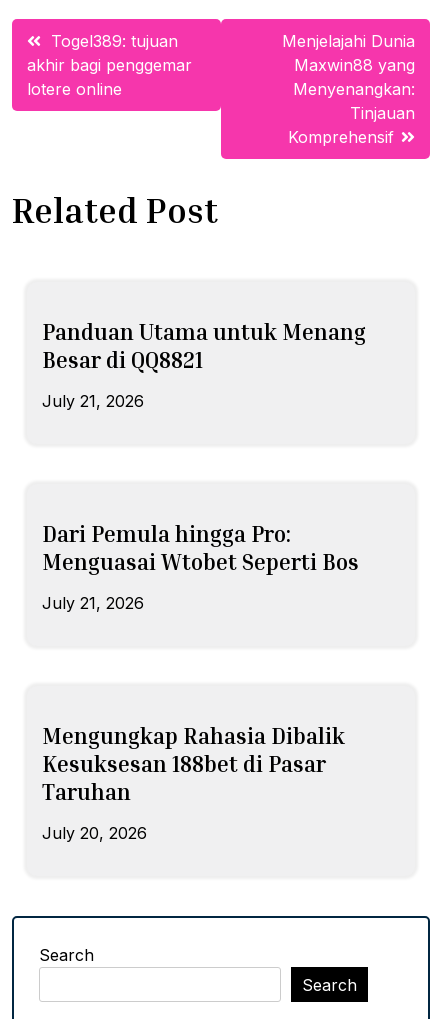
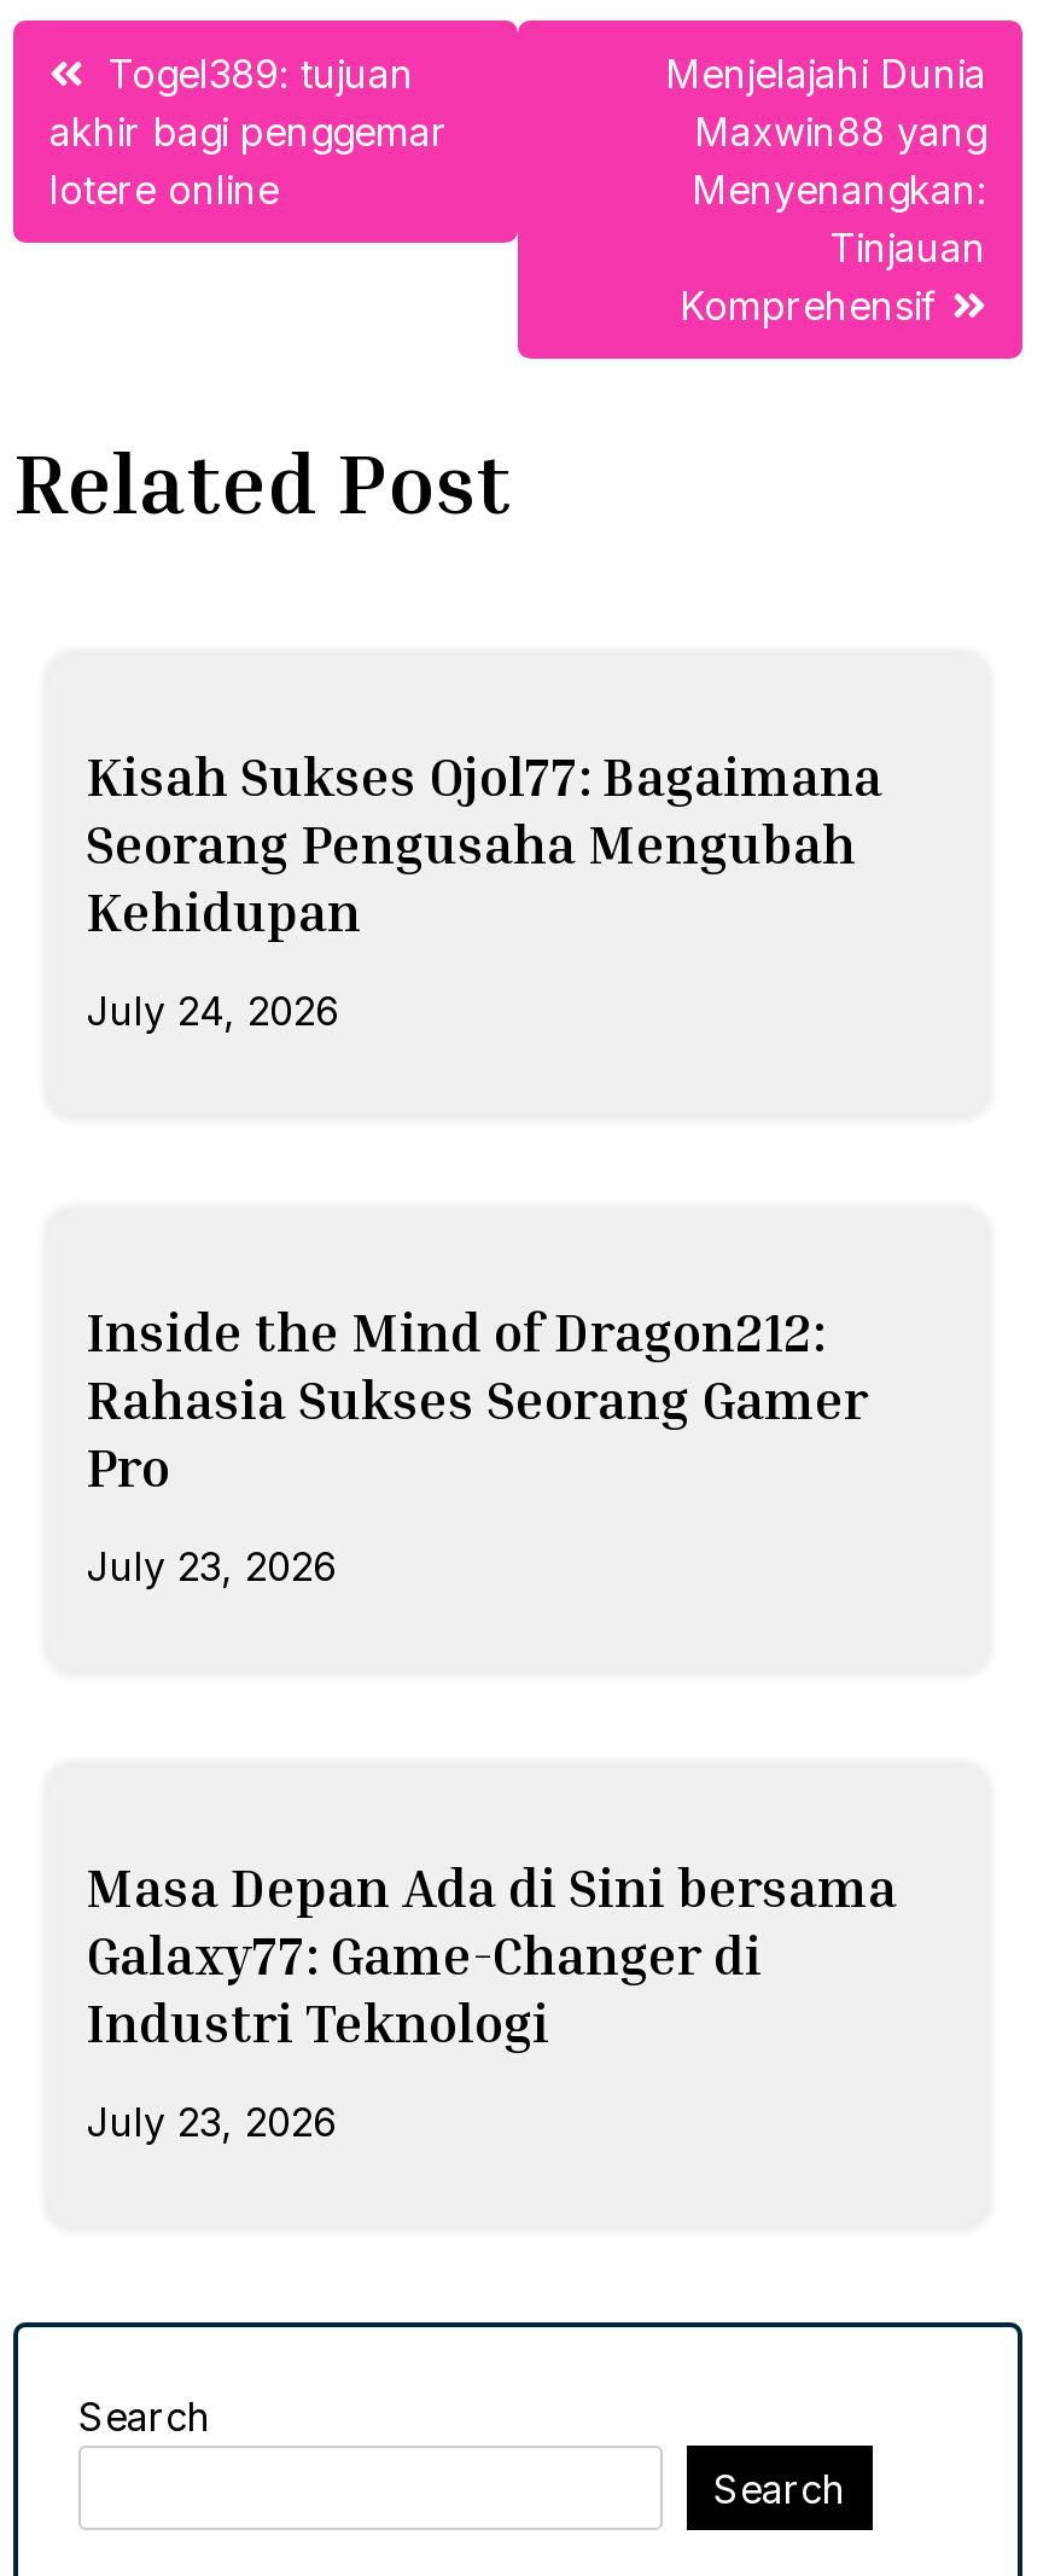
- Panduan Utama untuk Menang
- Besar di QQ8821
+ Kisah Sukses Ojol77: Bagaimana
+ Seorang Pengusaha Mengubah
+ Kehidupan

- July 21, 2026
+ July 24, 2026

- Dari Pemula hingga Pro:
- Menguasai Wtobet Seperti Bos
+ Inside the Mind of Dragon212:
+ Rahasia Sukses Seorang Gamer
+ Pro

- July 21, 2026
+ July 23, 2026

- Mengungkap Rahasia Dibalik
- Kesuksesan 188bet di Pasar
- Taruhan
+ Masa Depan Ada di Sini bersama
+ Galaxy77: Game-Changer di
+ Industri Teknologi

- July 20, 2026
+ July 23, 2026
